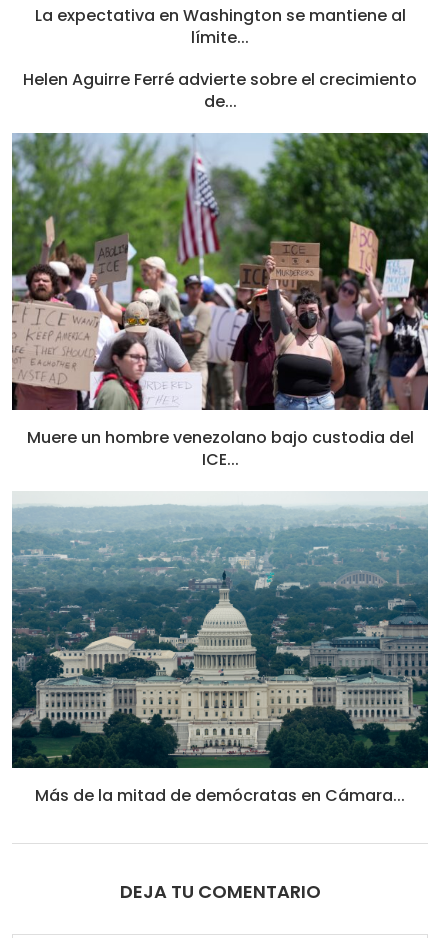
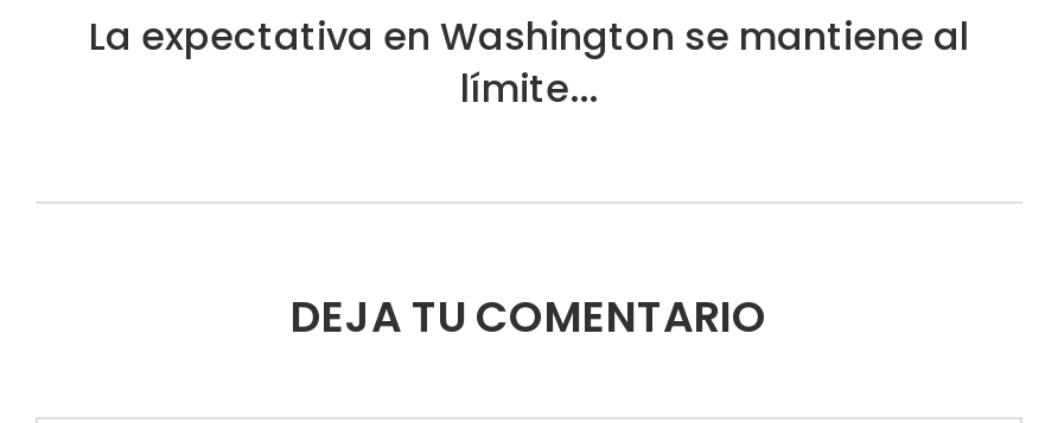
- Helen Aguirre Ferré advierte sobre el crecimiento
- de...

- [image]
- Muere un hombre venezolano bajo custodia del
- ICE...

- [image]
- Más de la mitad de demócratas en Cámara...
